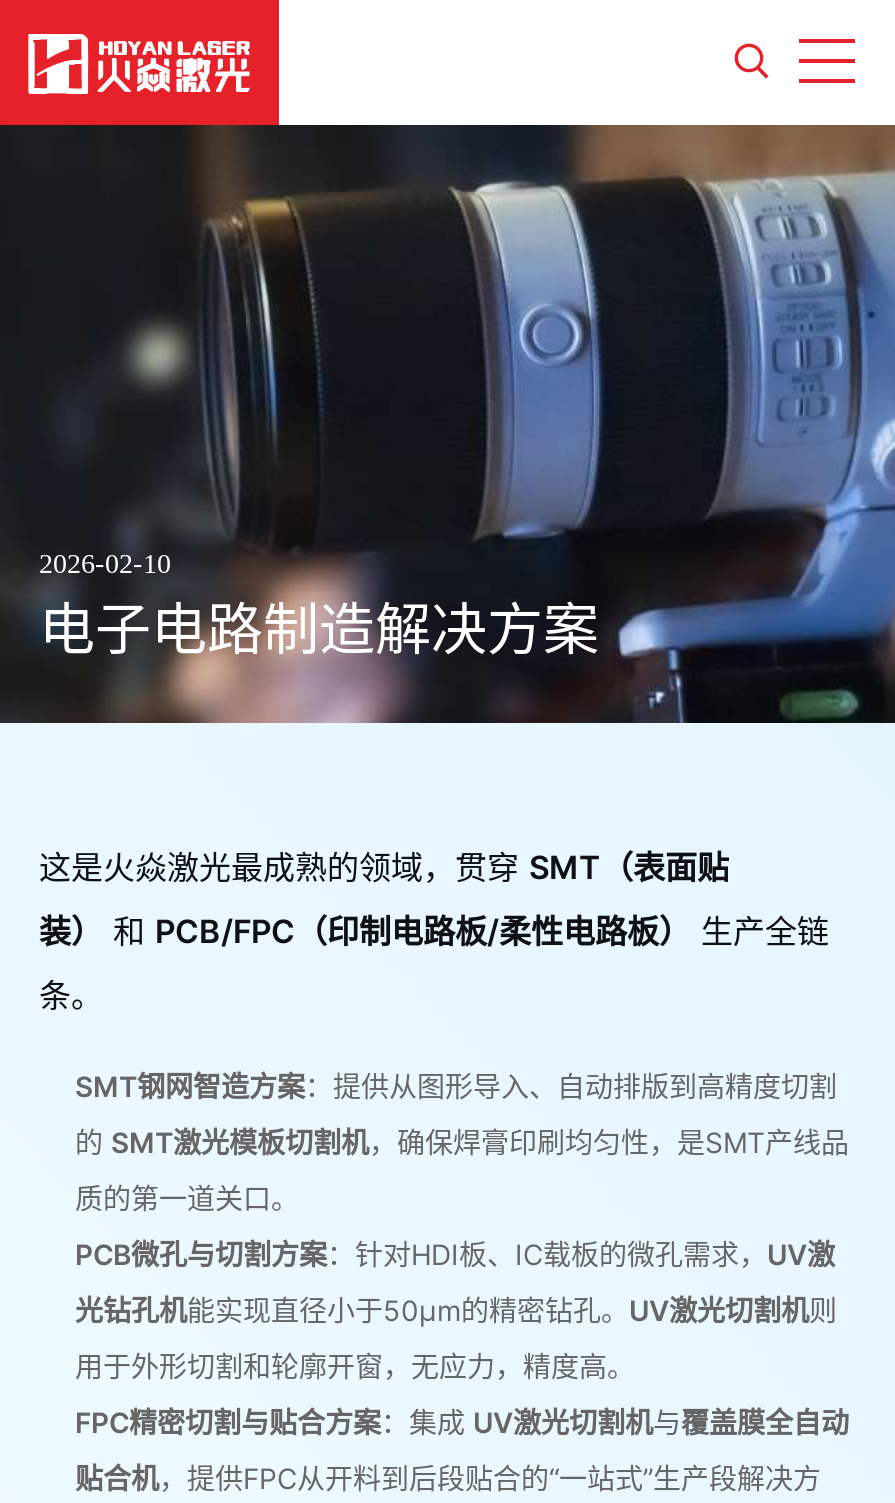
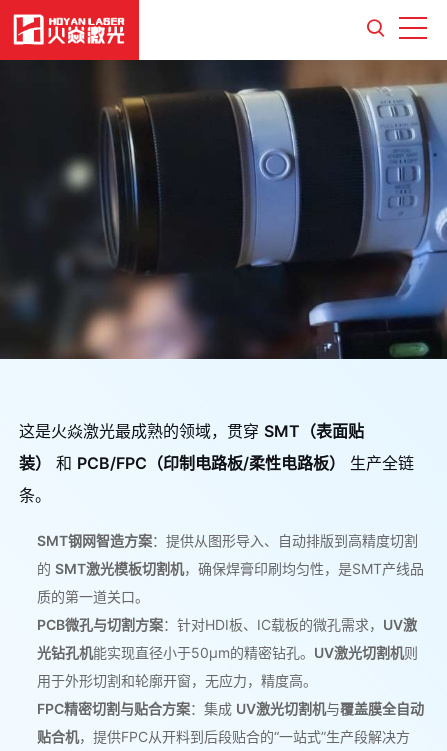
- 2026-02-10
- 电子电路制造解决方案
